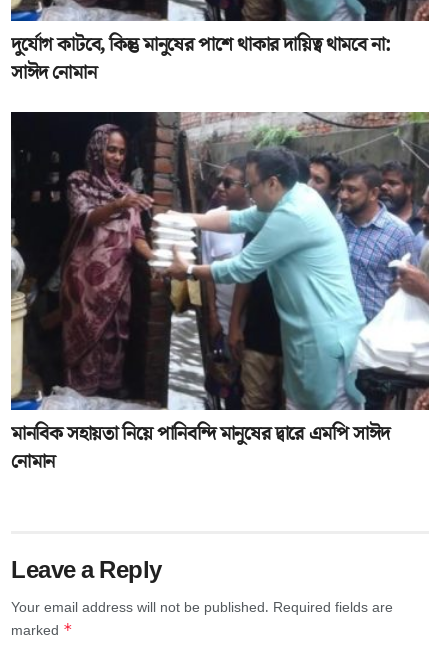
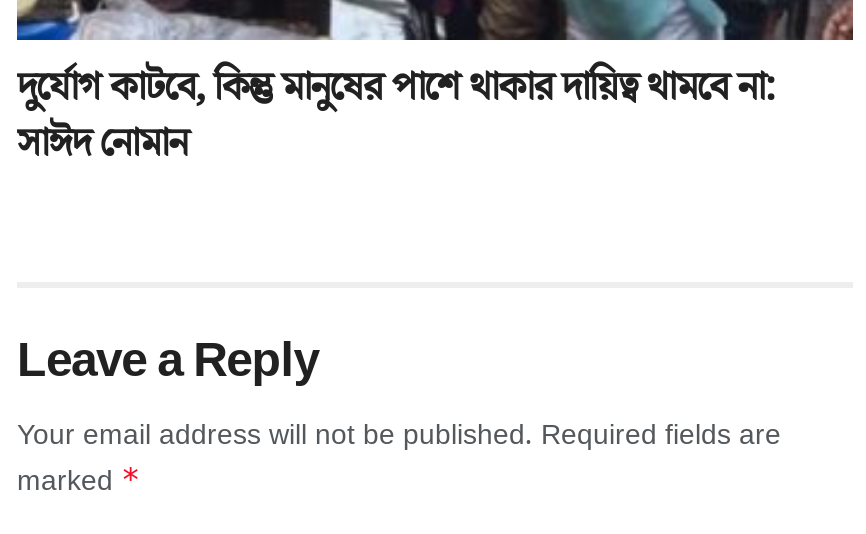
- [image]
- মানবিক সহায়তা নিয়ে পানিবন্দি মানুষের দ্বারে এমপি সাঈদ
- নোমান
